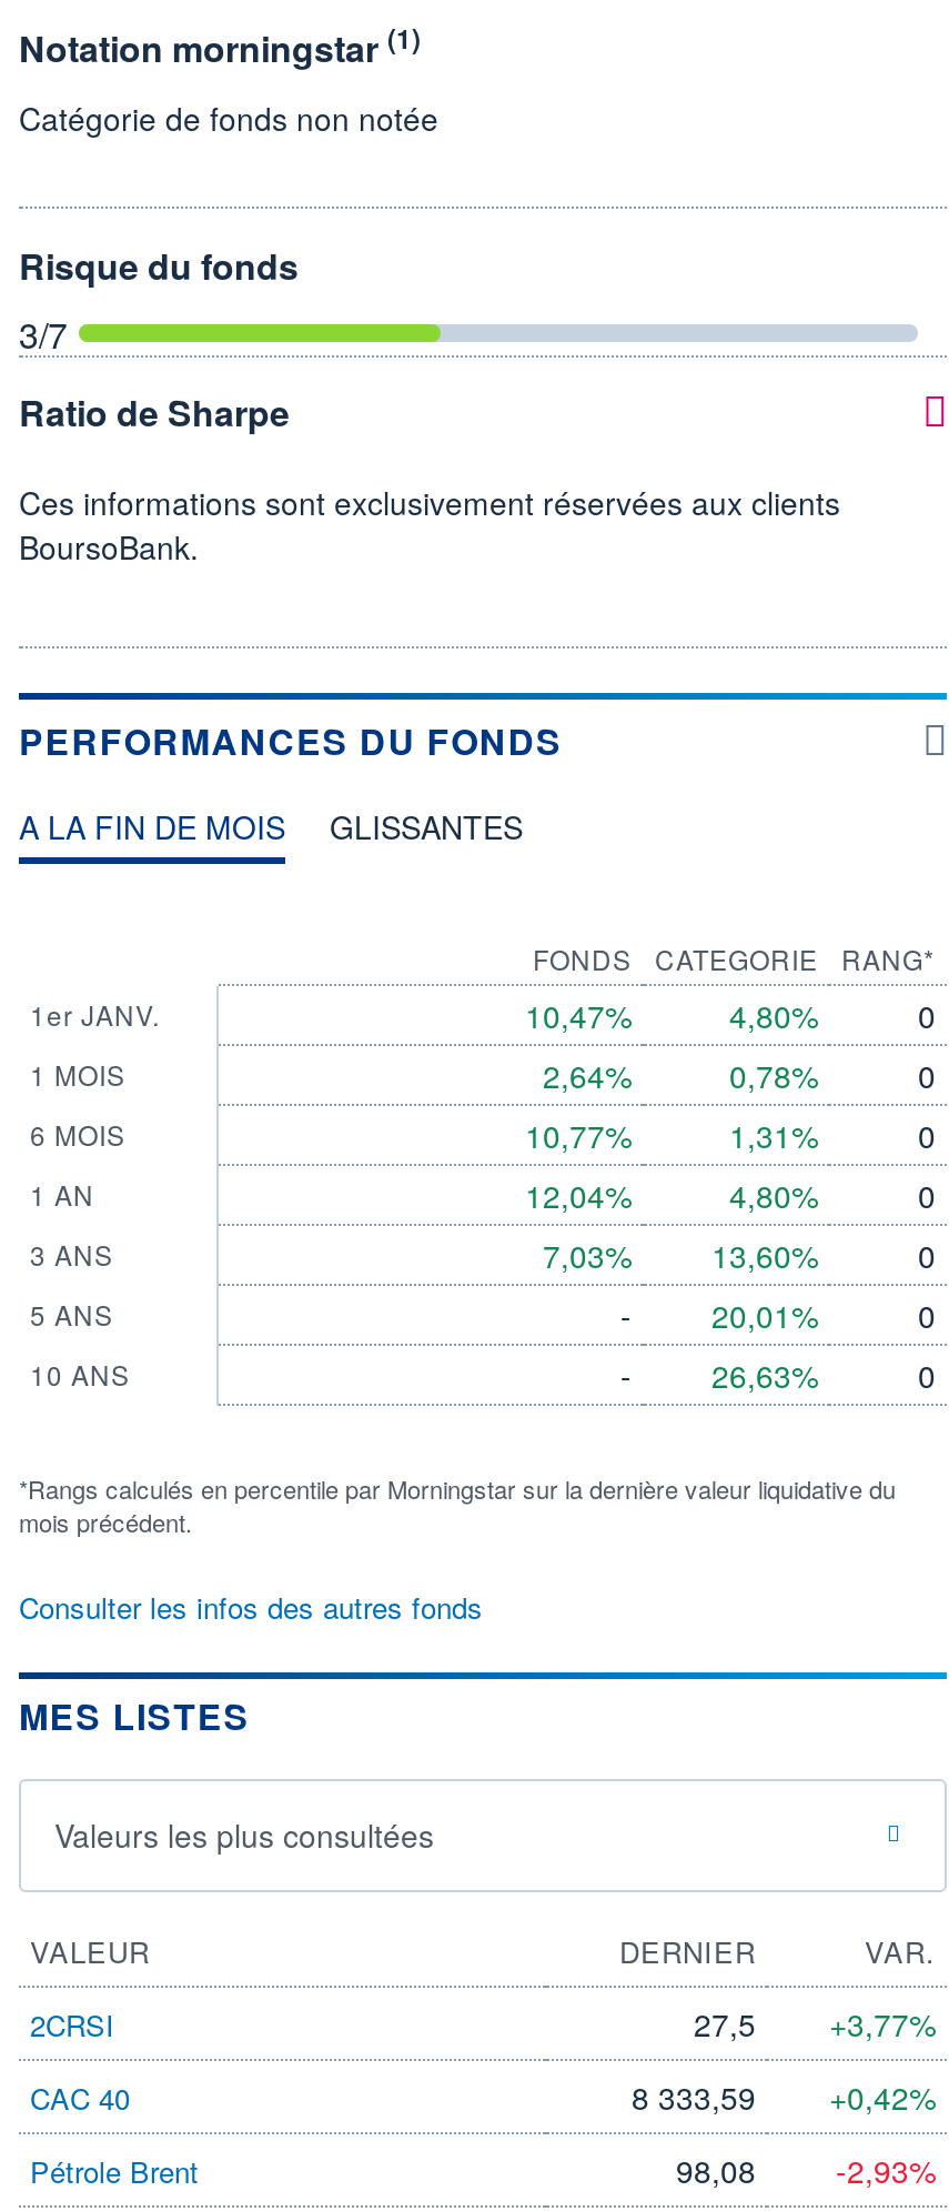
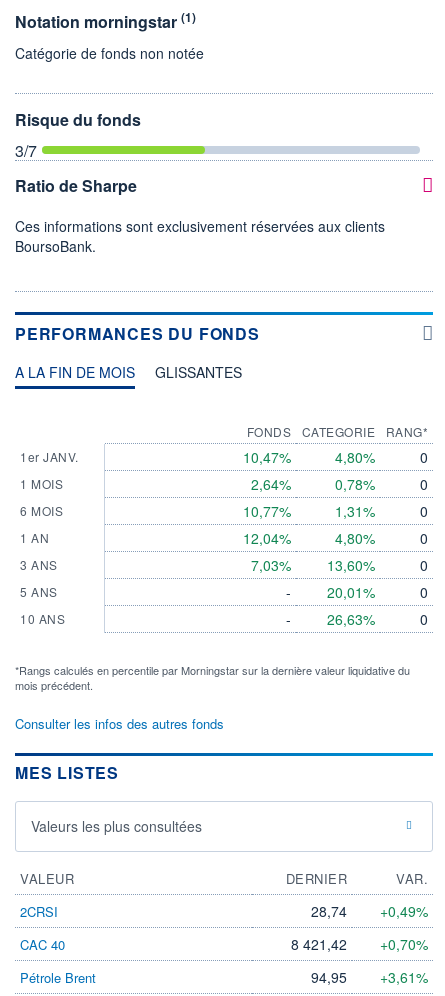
- 27,5
+ 28,74

- +3,77%
+ +0,49%

- 8 333,59
+ 8 421,42

- +0,42%
+ +0,70%

- 98,08
+ 94,95

- -2,93%
+ +3,61%
